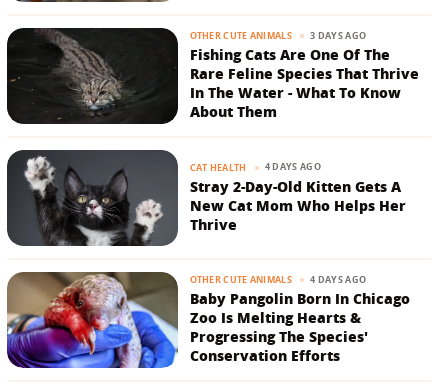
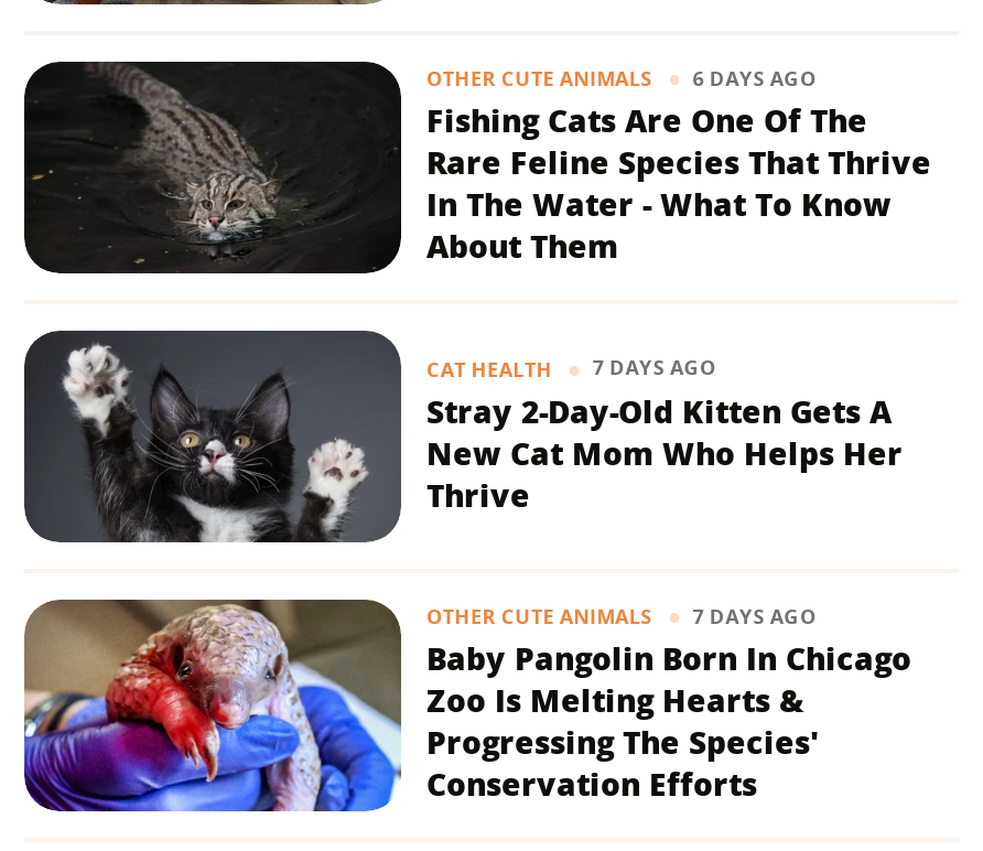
- OTHER CUTE ANIMALS 3 DAYS AGO
+ OTHER CUTE ANIMALS 6 DAYS AGO

- CAT HEALTH 4 DAYS AGO
+ CAT HEALTH 7 DAYS AGO

- OTHER CUTE ANIMALS 4 DAYS AGO
+ OTHER CUTE ANIMALS 7 DAYS AGO
